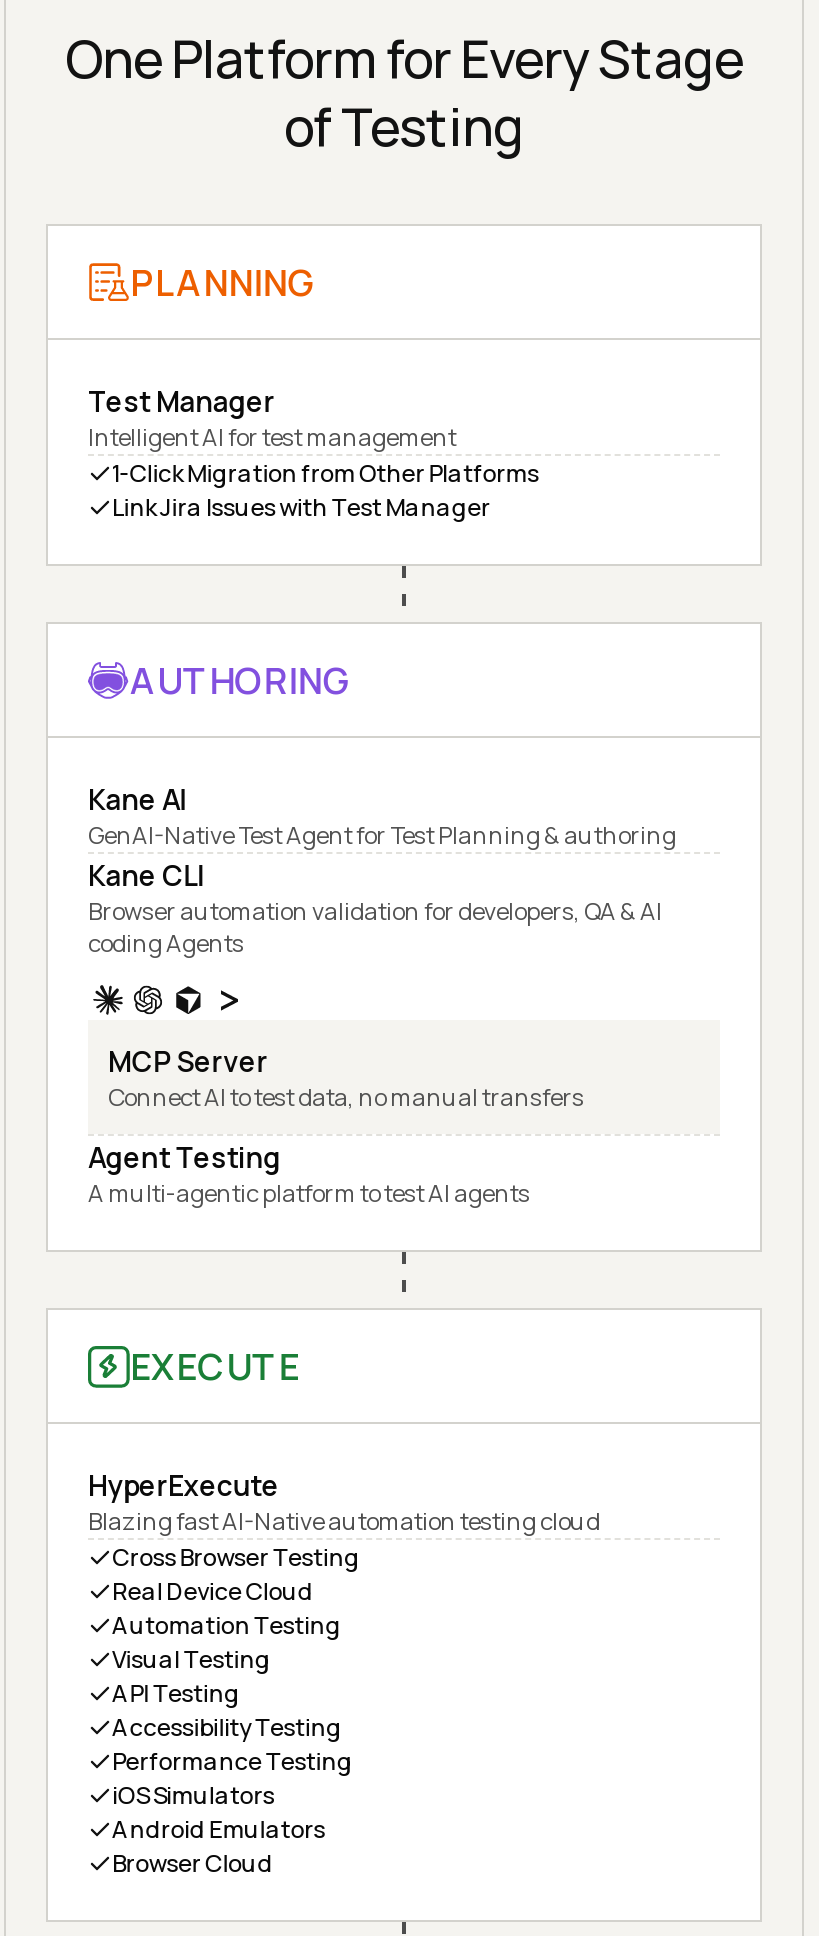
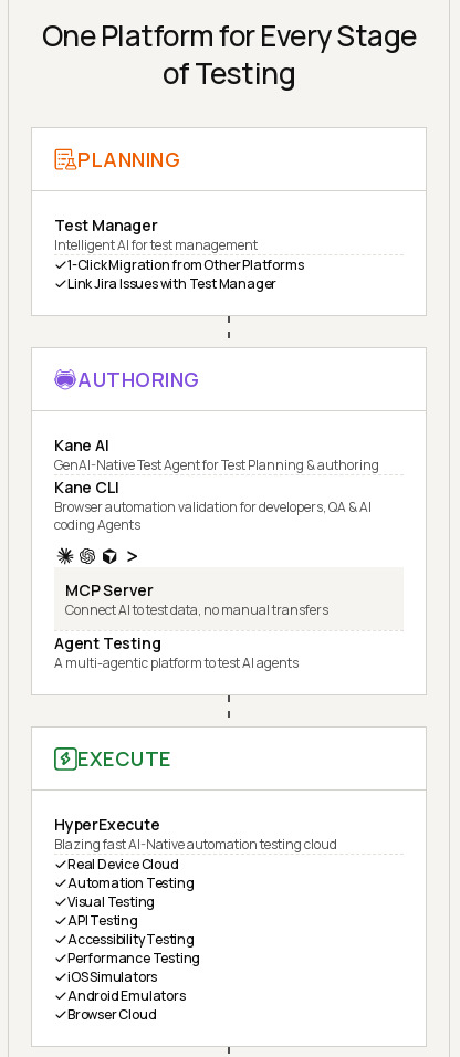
- Cross Browser Testing
